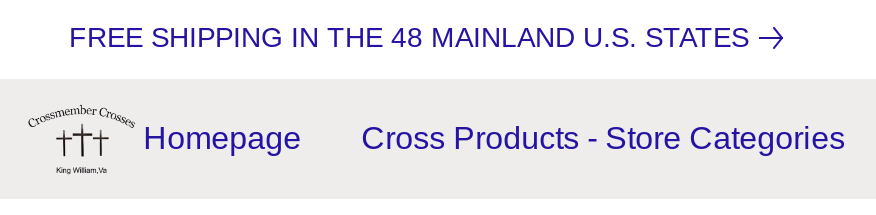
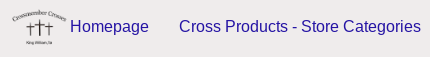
- FREE SHIPPING IN THE 48 MAINLAND U.S. STATES
